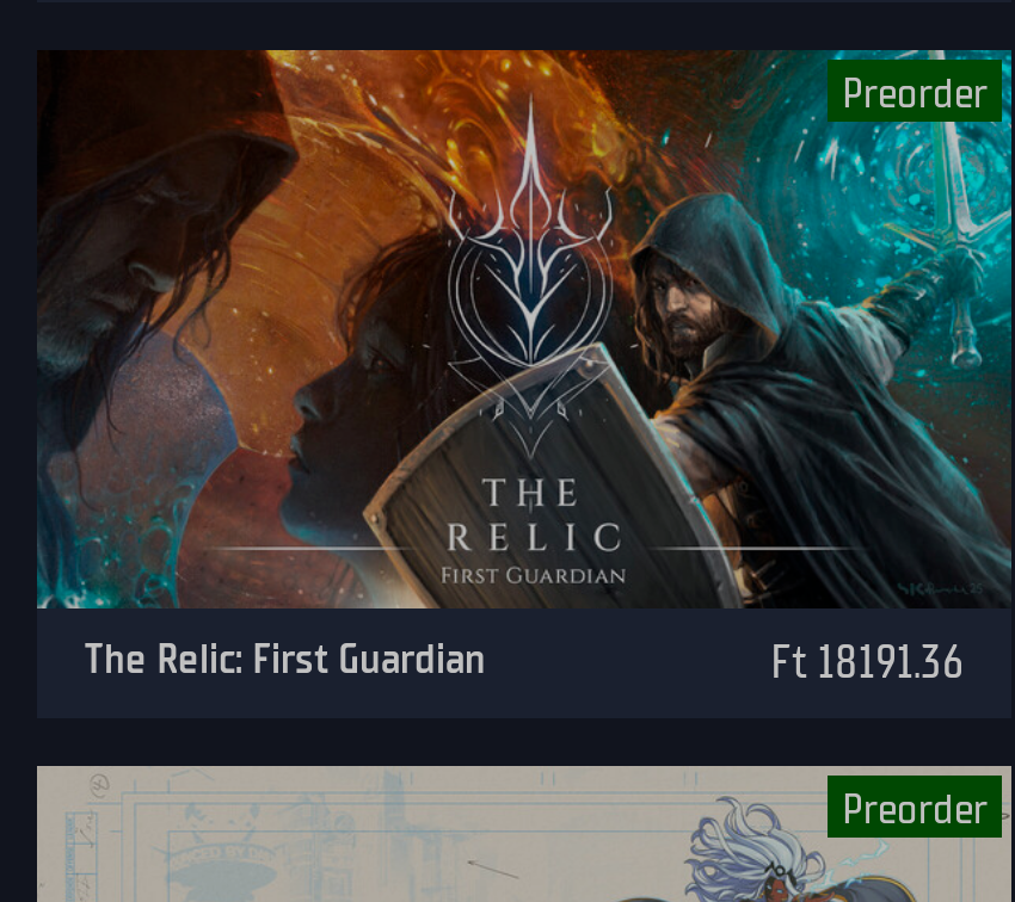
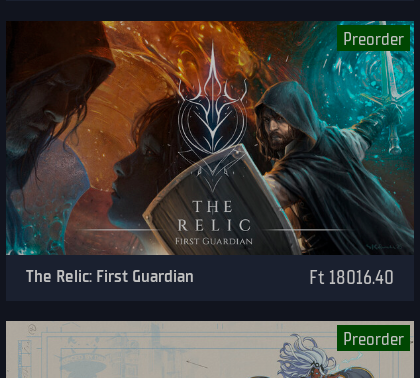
- Ft 18191.36
+ Ft 18016.40
